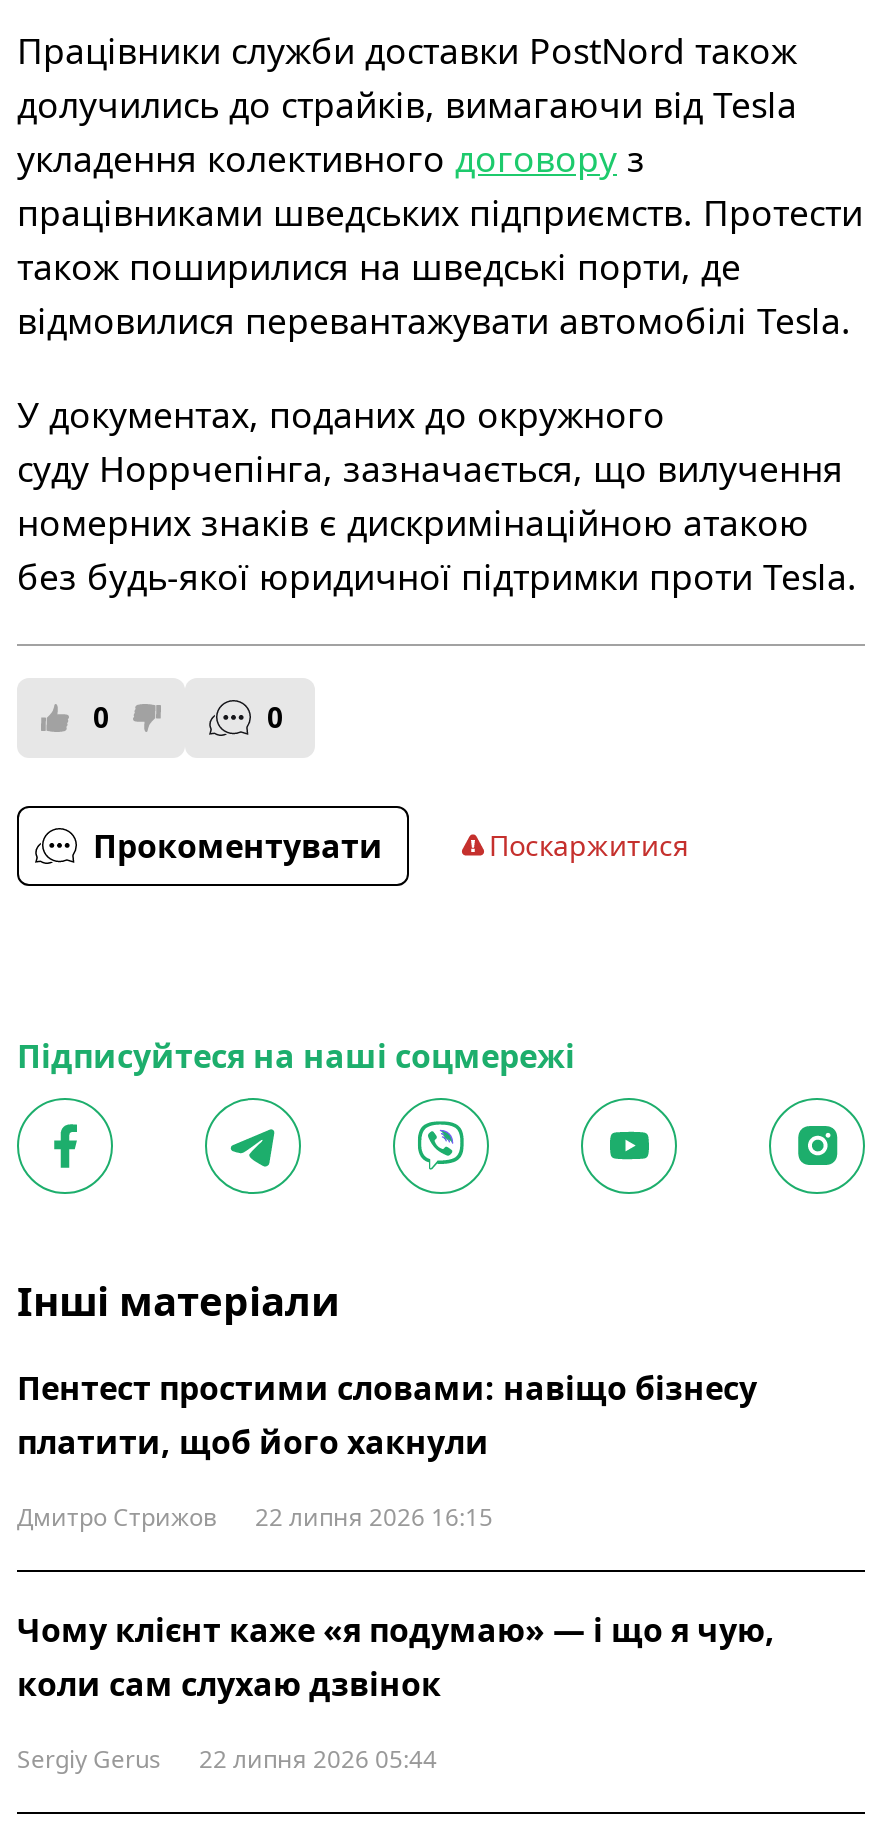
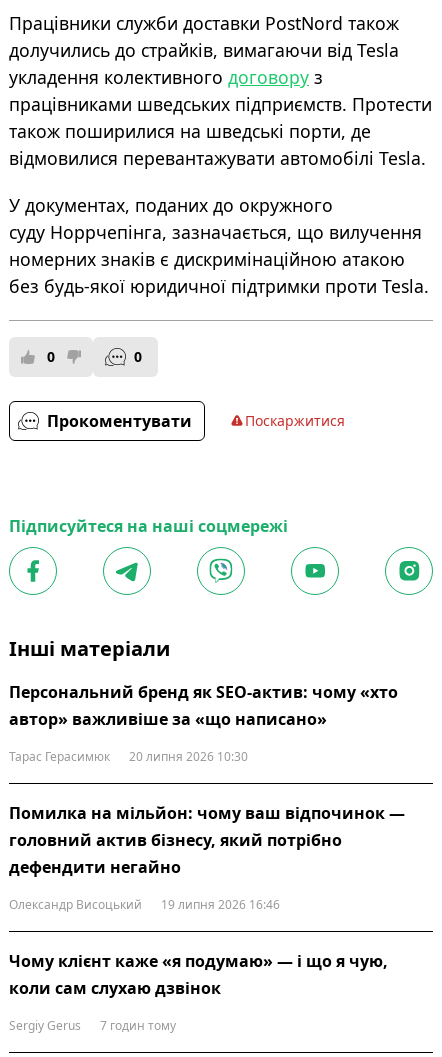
- Пентест простими словами: навіщо бізнесу
- платити, щоб його хакнули
- Дмитро Стрижов
- 22 липня 2026 16:15
+ Персональний бренд як SEO-актив: чому «хто
+ автор» важливіше за «що написано»
+ Тарас Герасимюк
+ 20 липня 2026 10:30
+ Помилка на мільйон: чому ваш відпочинок —
+ головний актив бізнесу, який потрібно
+ дефендити негайно
+ Олександр Висоцький
+ 19 липня 2026 16:46

- Sergiy Gerus 22 липня 2026 05:44
+ Sergiy Gerus 7 годин тому
